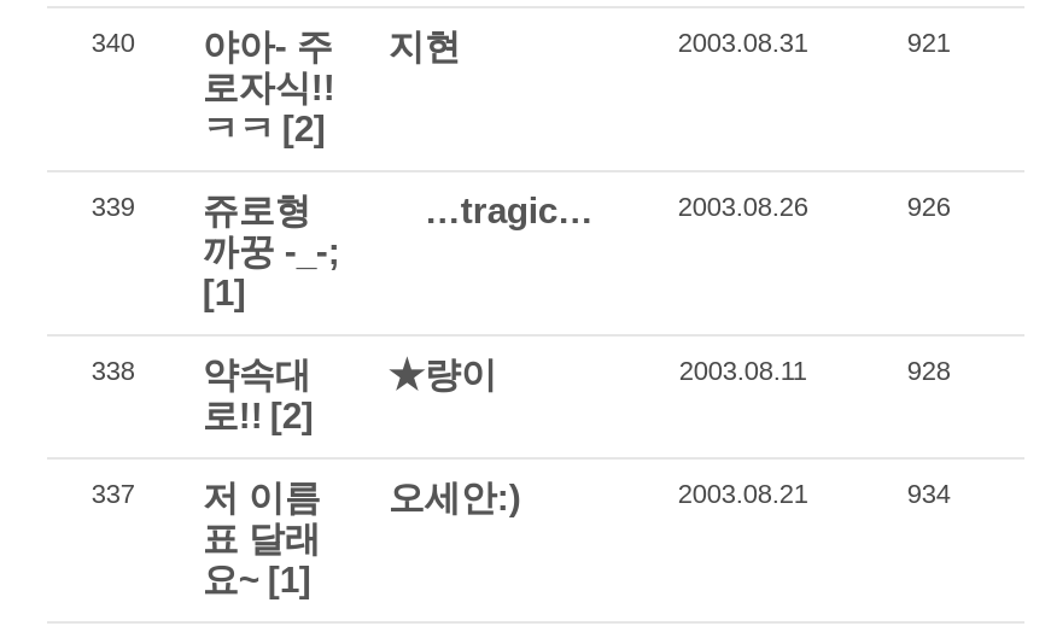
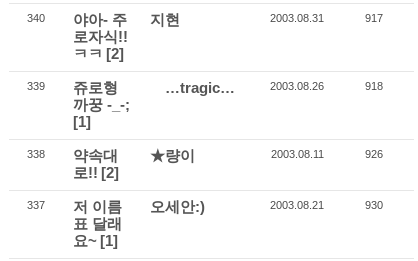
- 921
+ 917

- 926
+ 918

- 928
+ 926

- 934
+ 930
